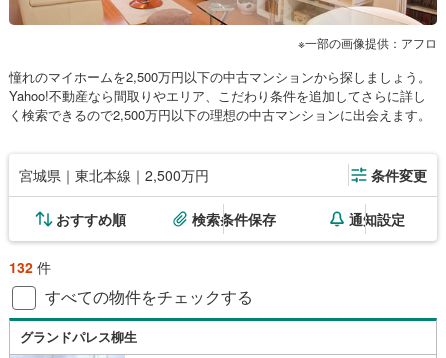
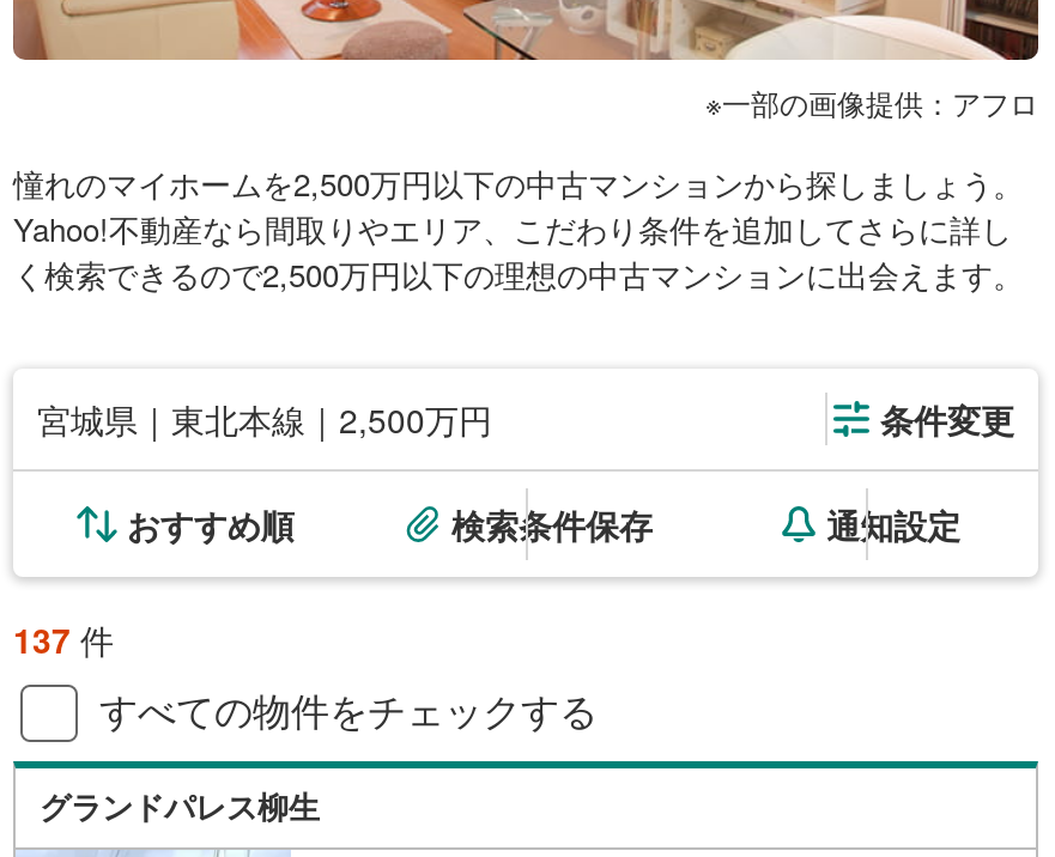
- 132件
+ 137件
